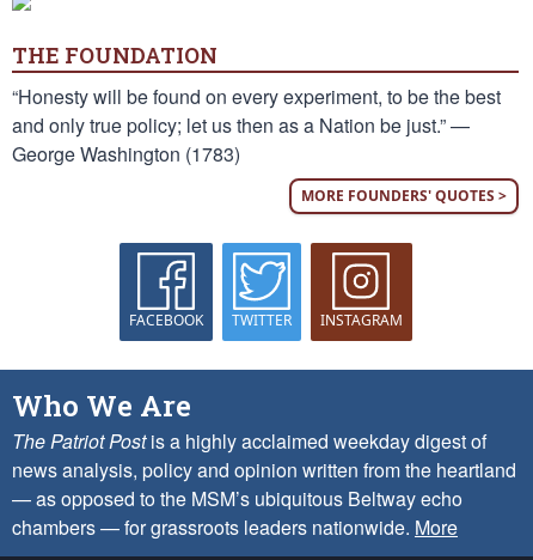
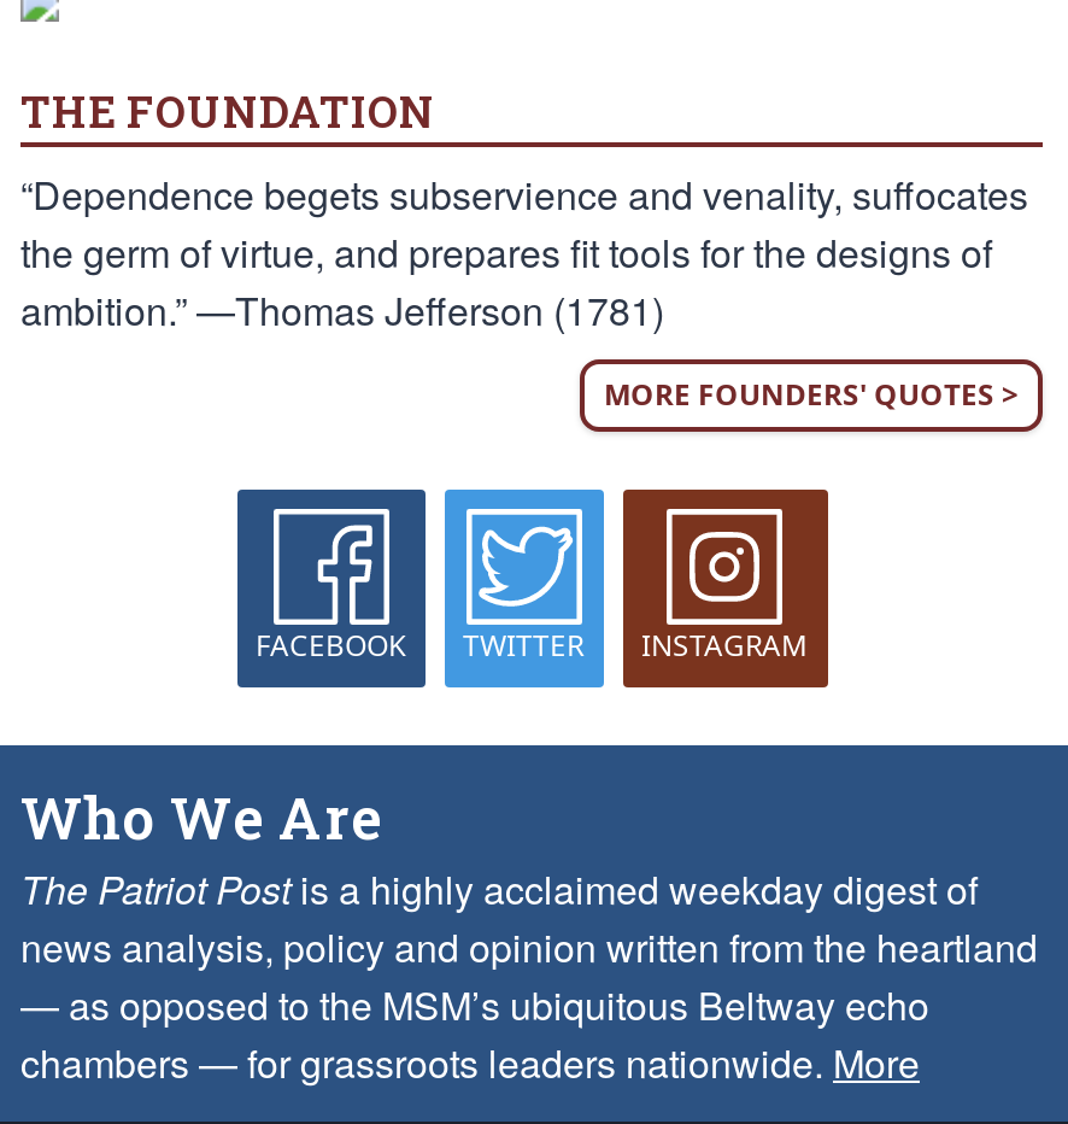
- “Honesty will be found on every experiment, to be the best
- and only true policy; let us then as a Nation be just.” —
- George Washington (1783)
+ “Dependence begets subservience and venality, suffocates
+ the germ of virtue, and prepares fit tools for the designs of
+ ambition.” —Thomas Jefferson (1781)
